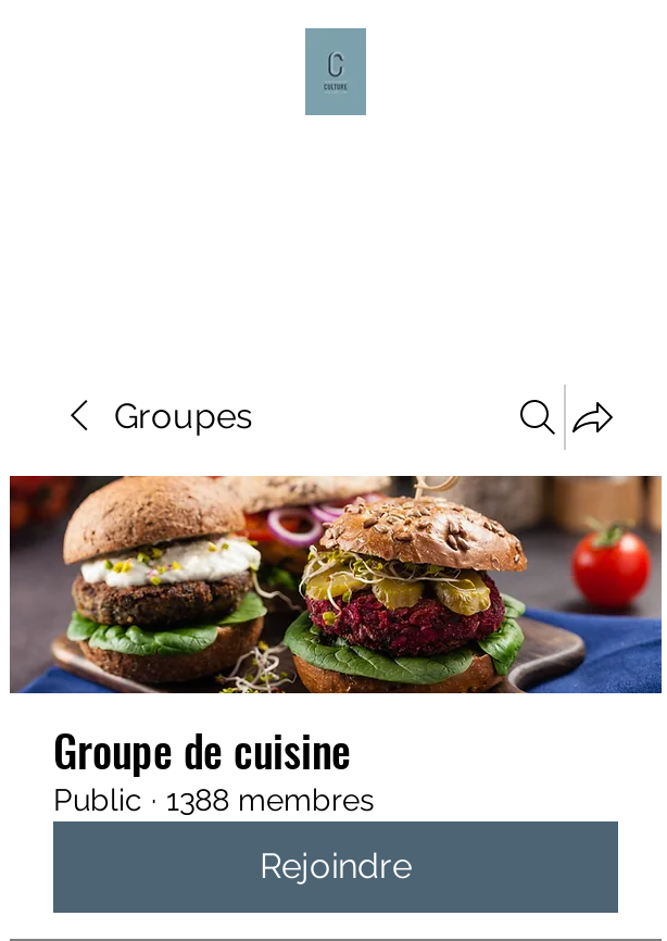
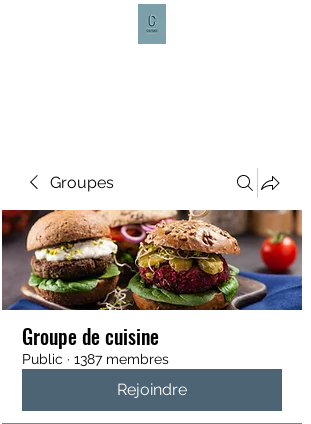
- Public · 1388 membres
+ Public · 1387 membres
